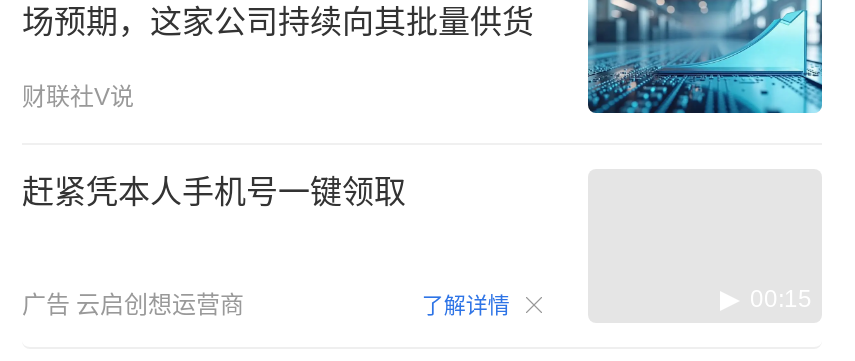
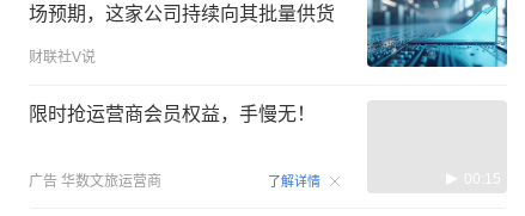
- 赶紧凭本人手机号一键领取
+ 限时抢运营商会员权益，手慢无！

- 广告云启创想运营商
+ 广告华数文旅运营商
